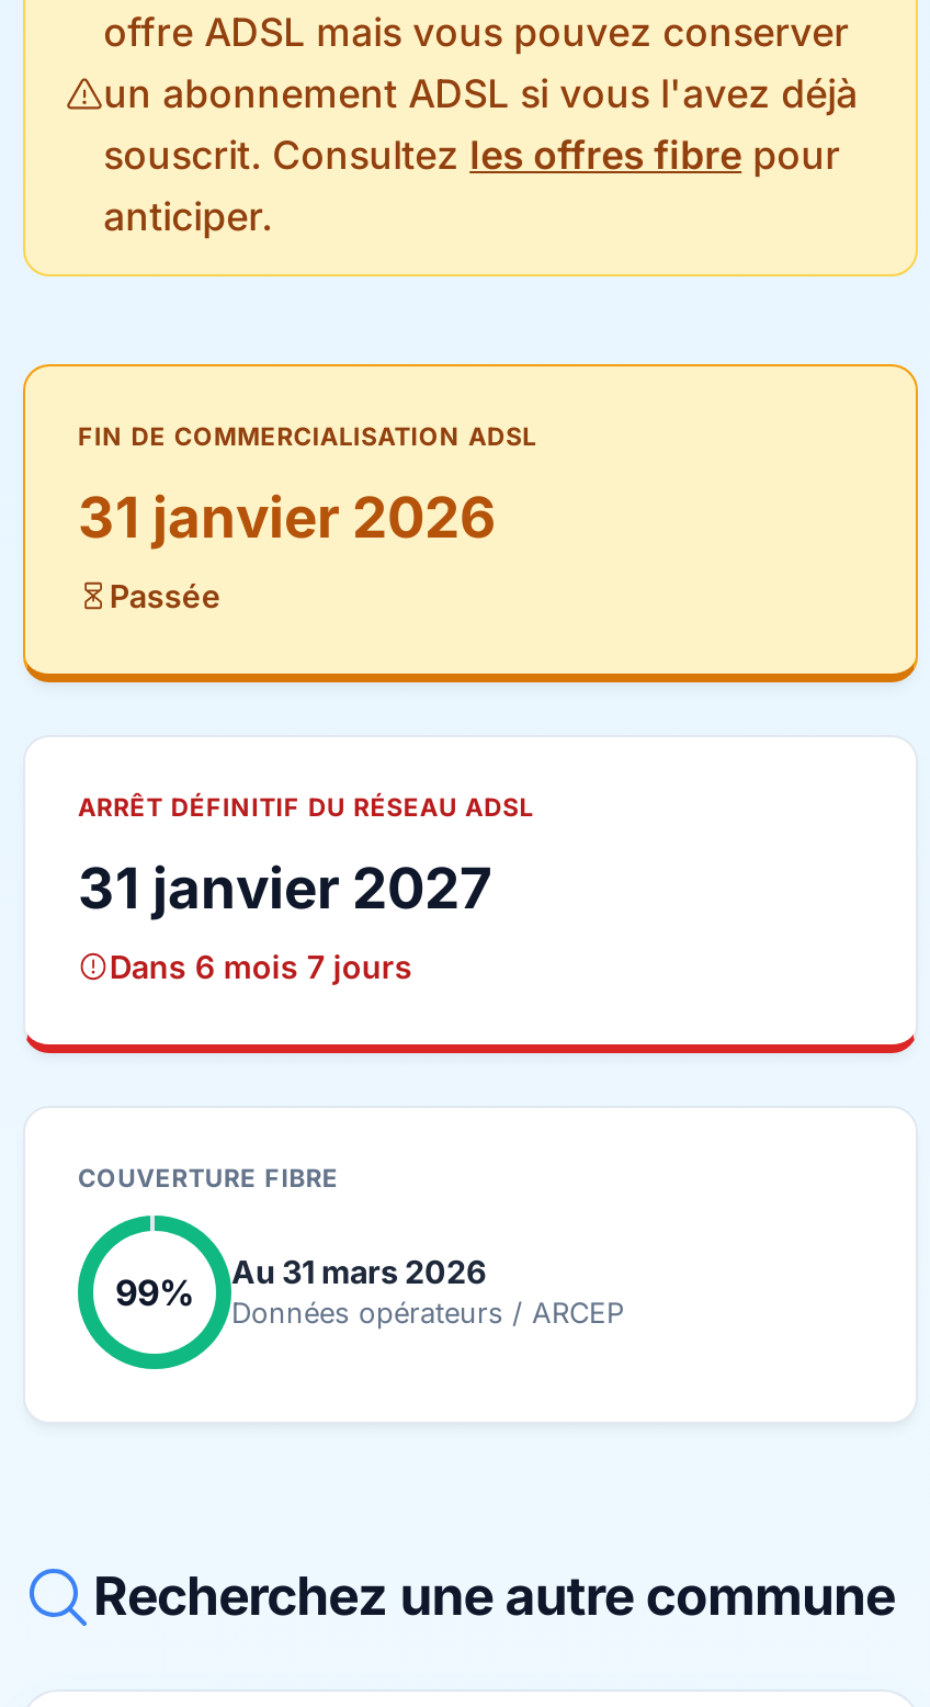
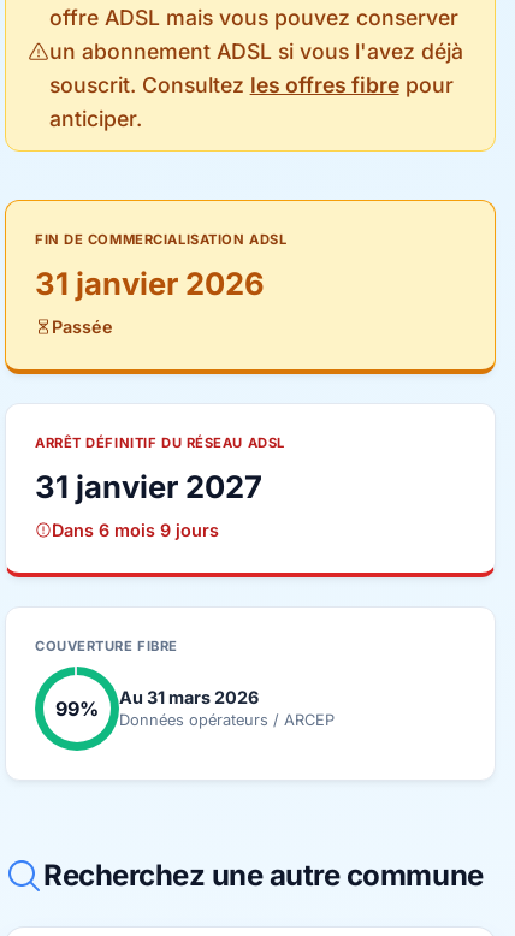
- Dans 6 mois 7 jours
+ Dans 6 mois 9 jours
